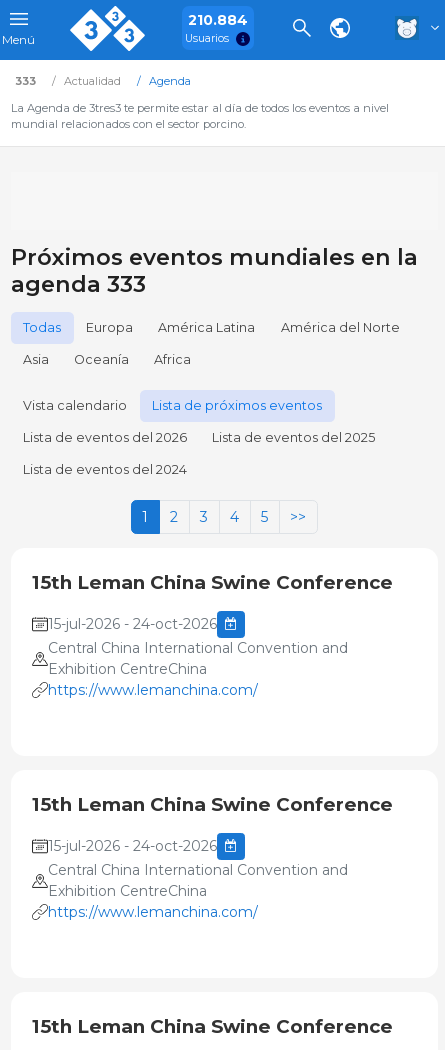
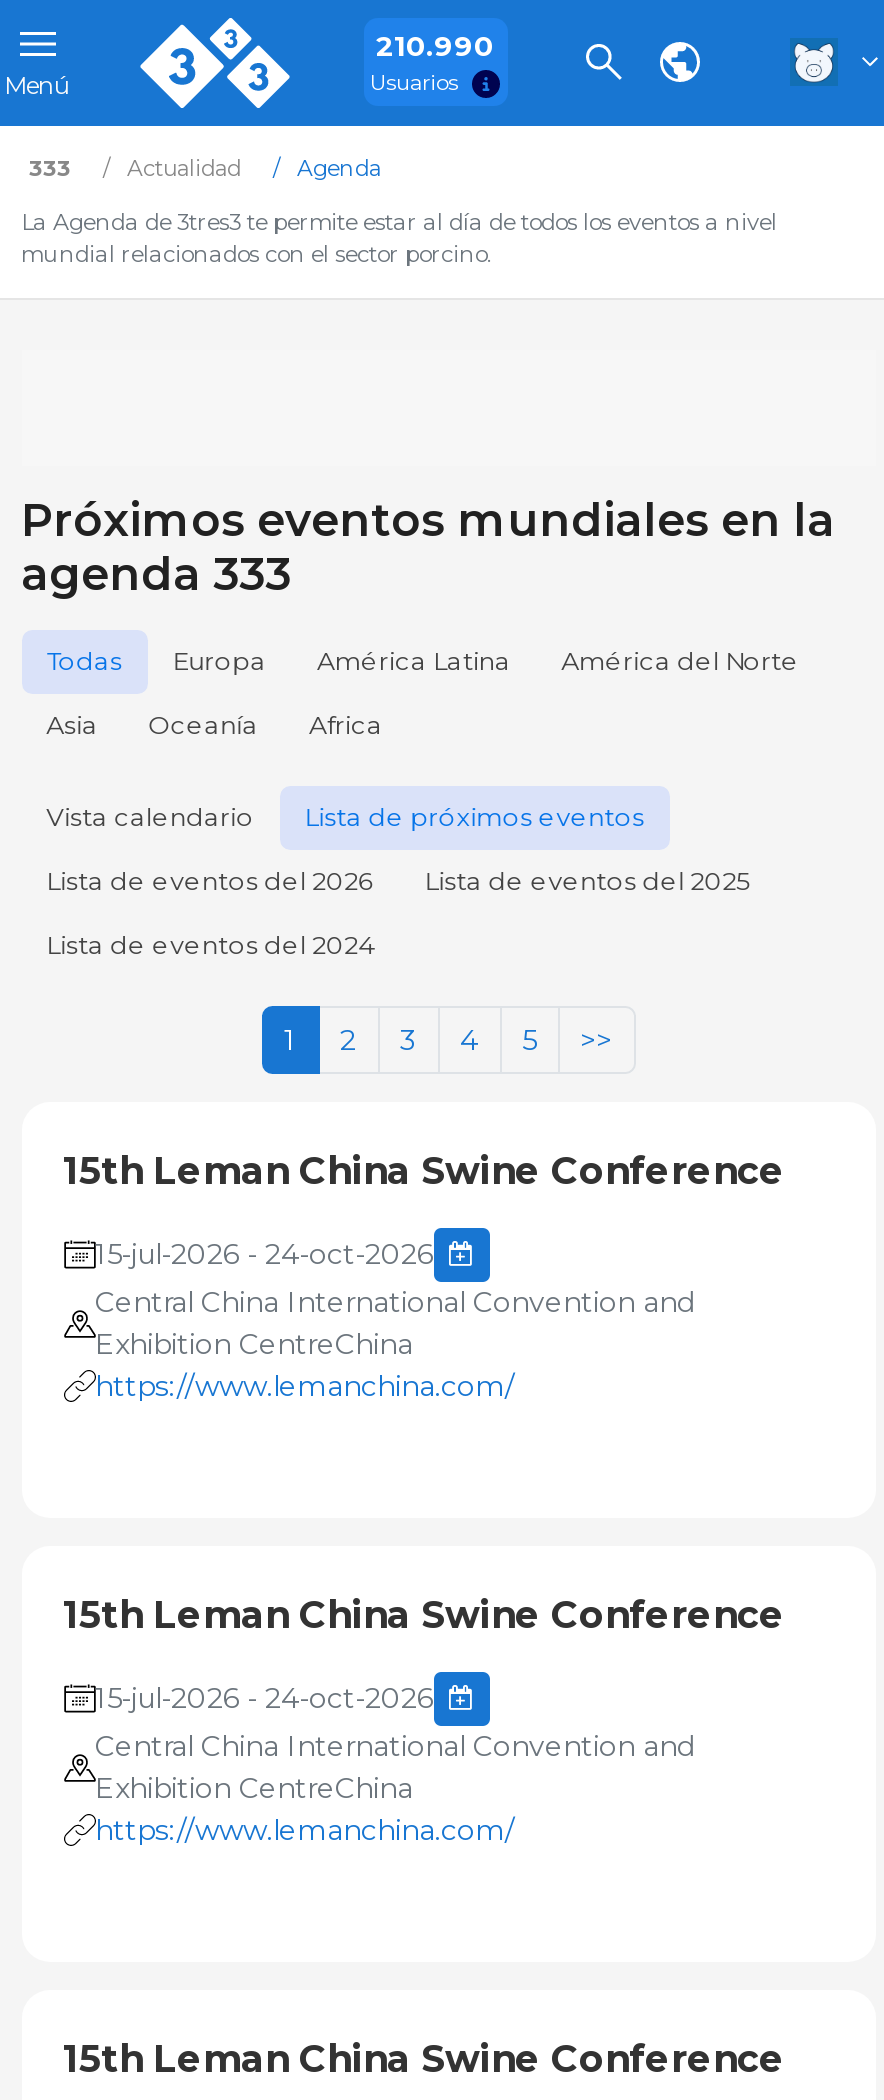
- 210.884
+ 210.990
